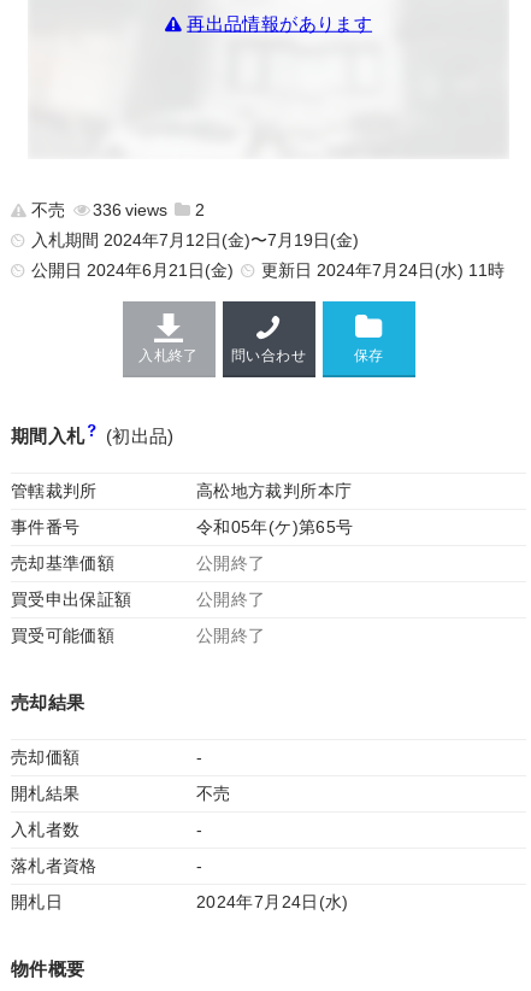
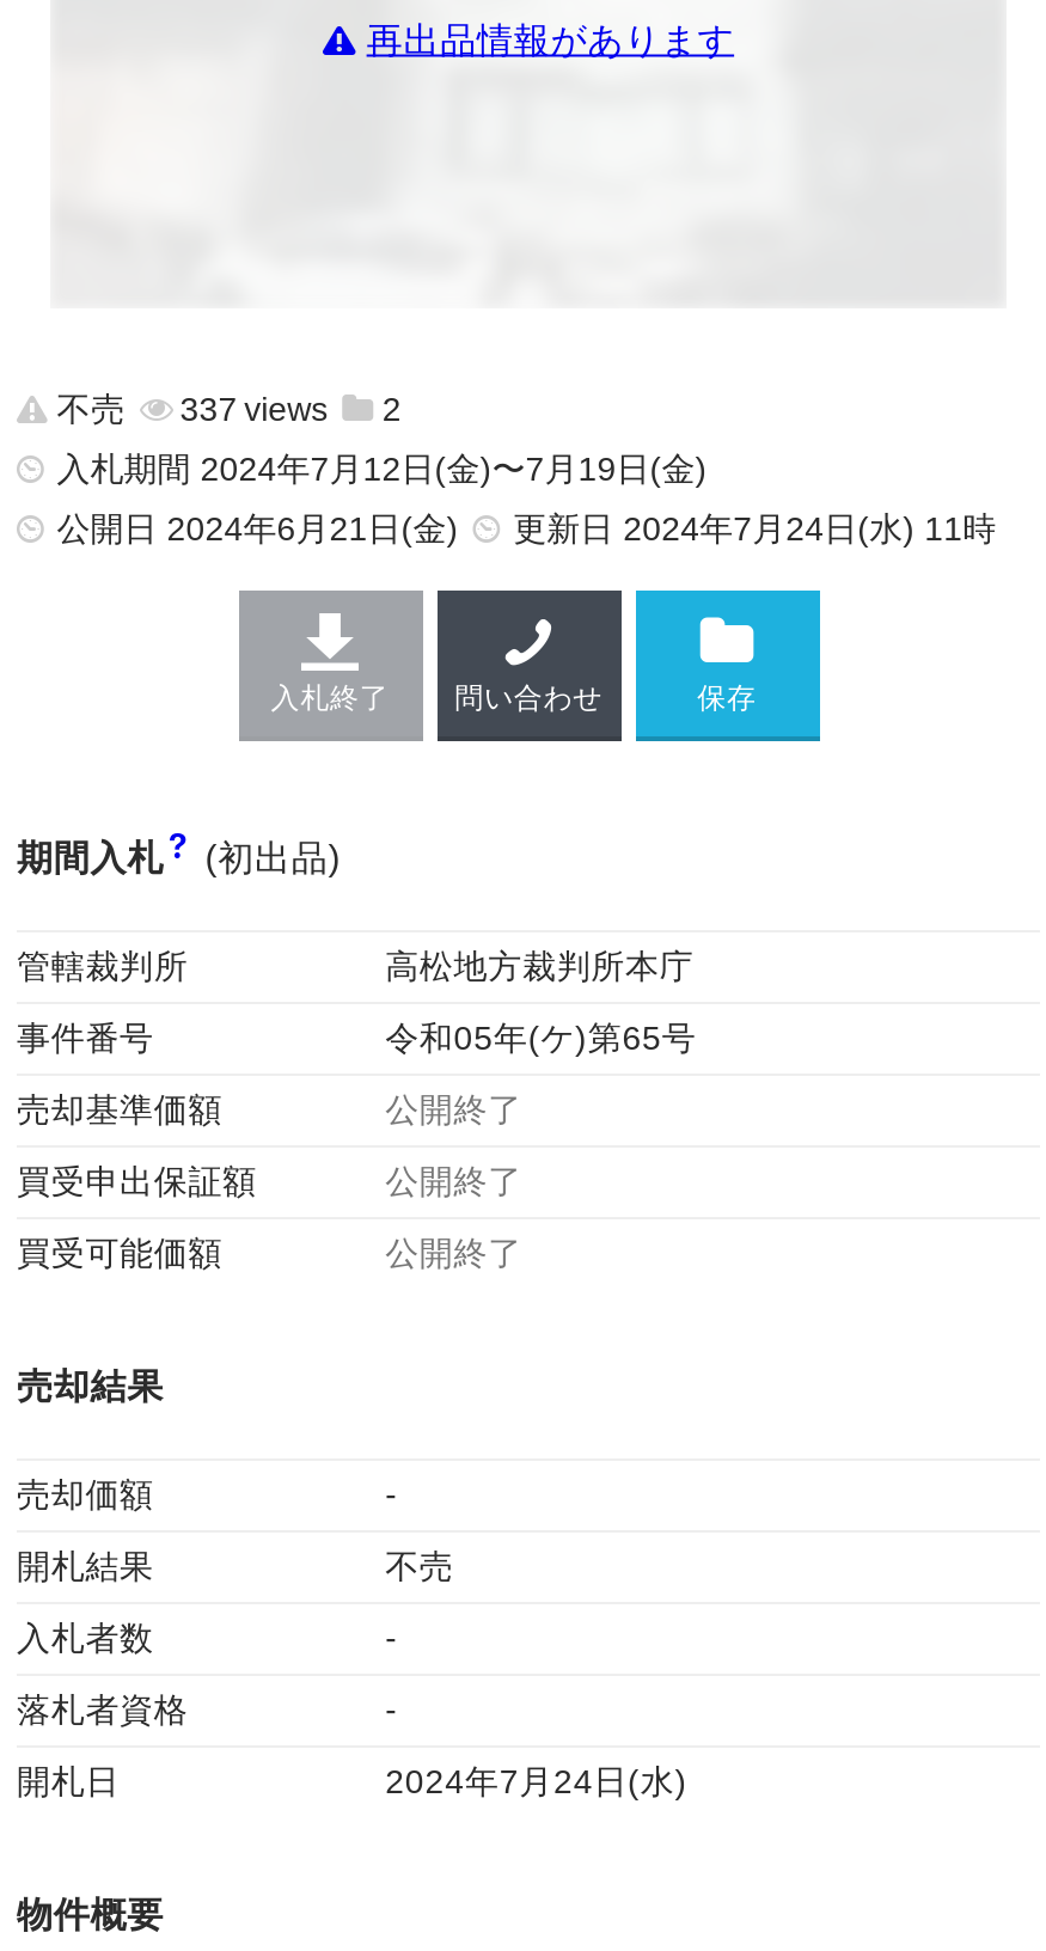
- 不売 336
+ 不売 337
